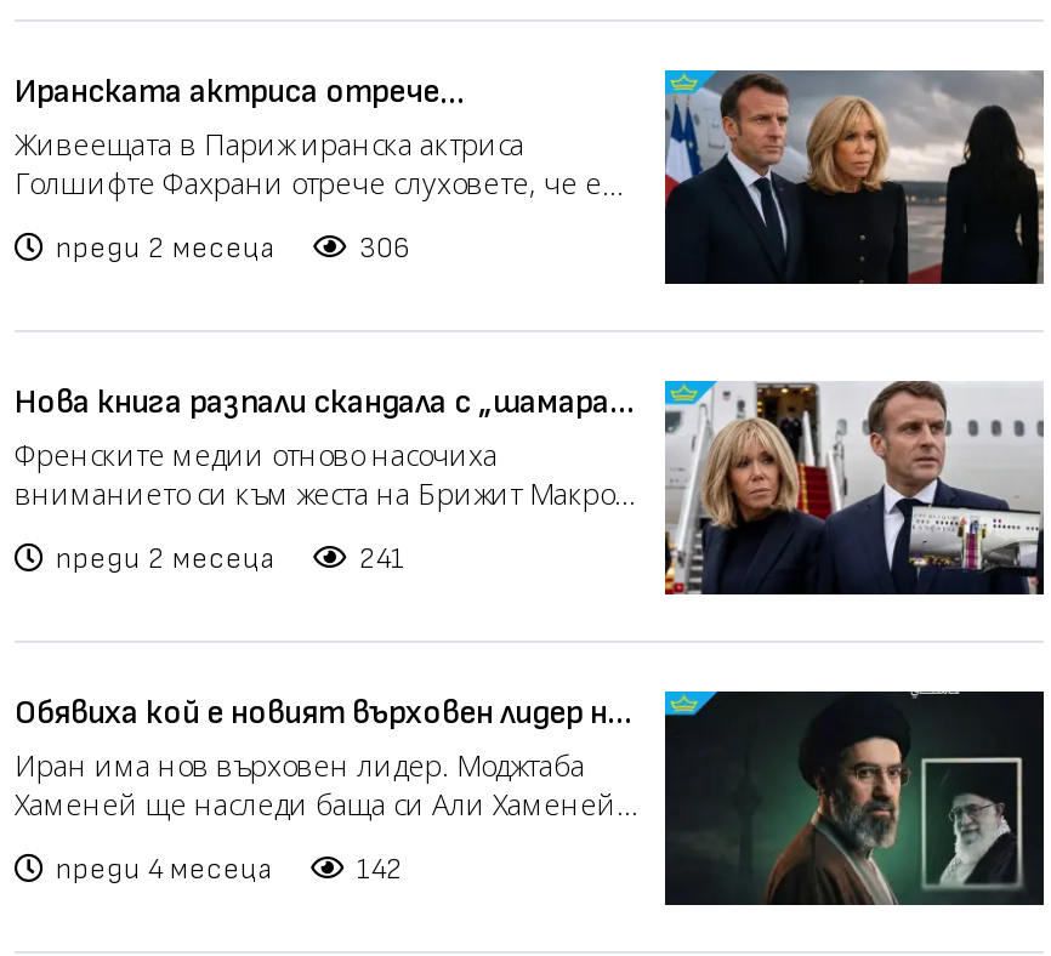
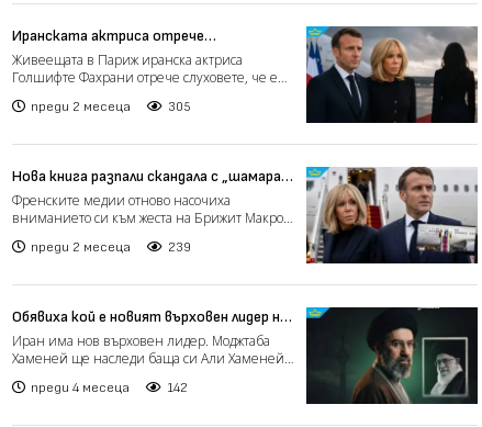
- 306
+ 305

- 241
+ 239
